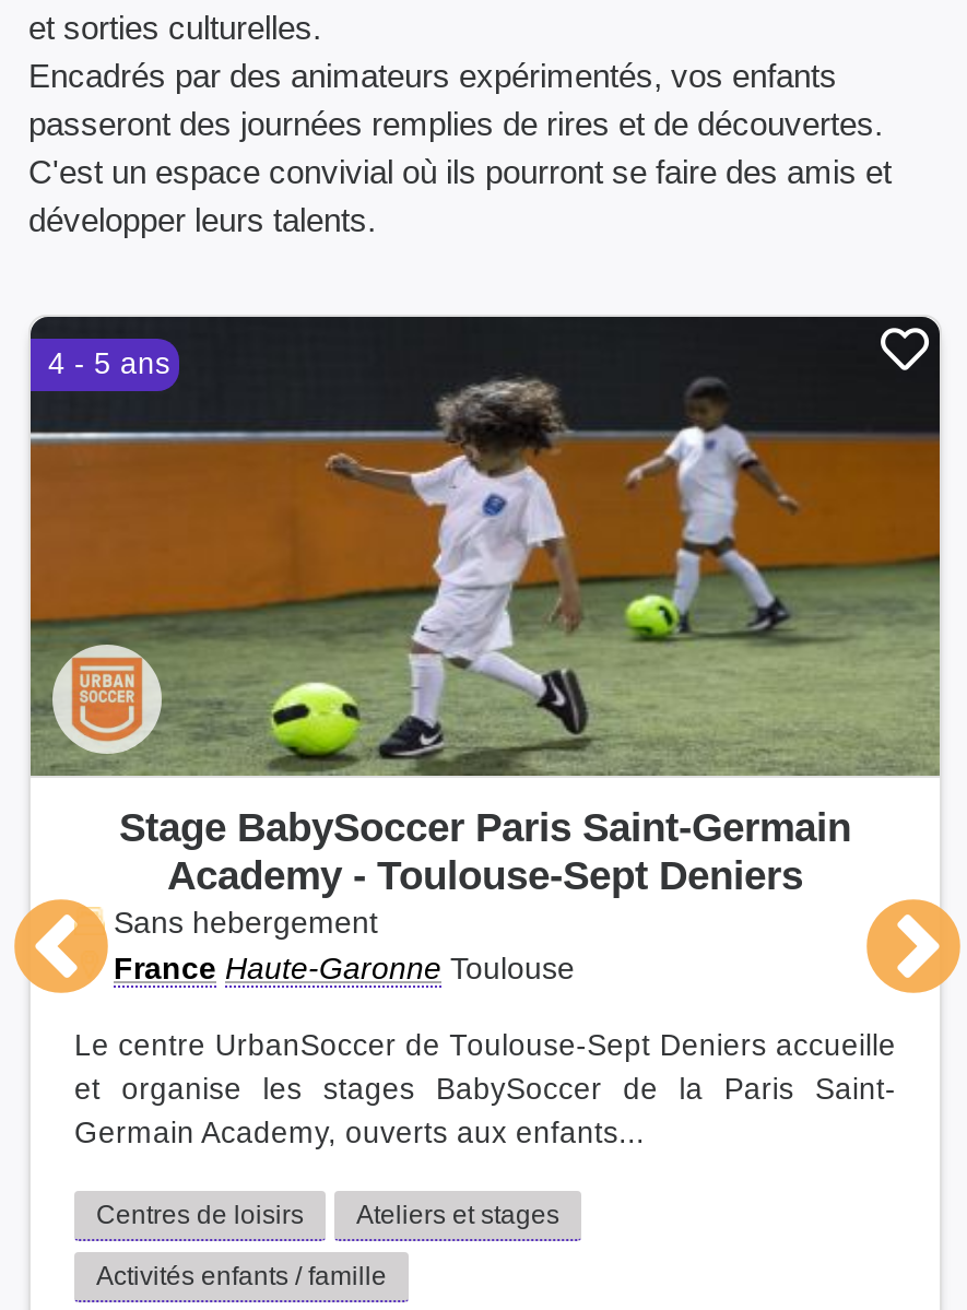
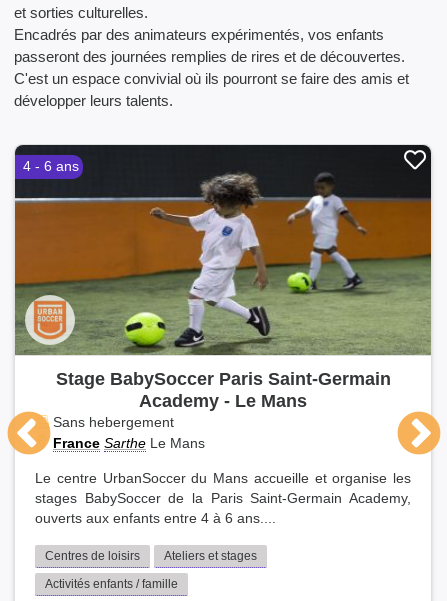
- 4 - 5 ans
+ 4 - 6 ans

- Academy - Toulouse-Sept Deniers
+ Academy - Le Mans

- France Haute-Garonne Toulouse
+ France Sarthe Le Mans

- Le centre UrbanSoccer de Toulouse-Sept Deniers accueille
- et organise les stages BabySoccer de la Paris Saint-
- Germain Academy, ouverts aux enfants...
+ Le centre UrbanSoccer du Mans accueille et organise les
+ stages BabySoccer de la Paris Saint-Germain Academy,
+ ouverts aux enfants entre 4 à 6 ans....
